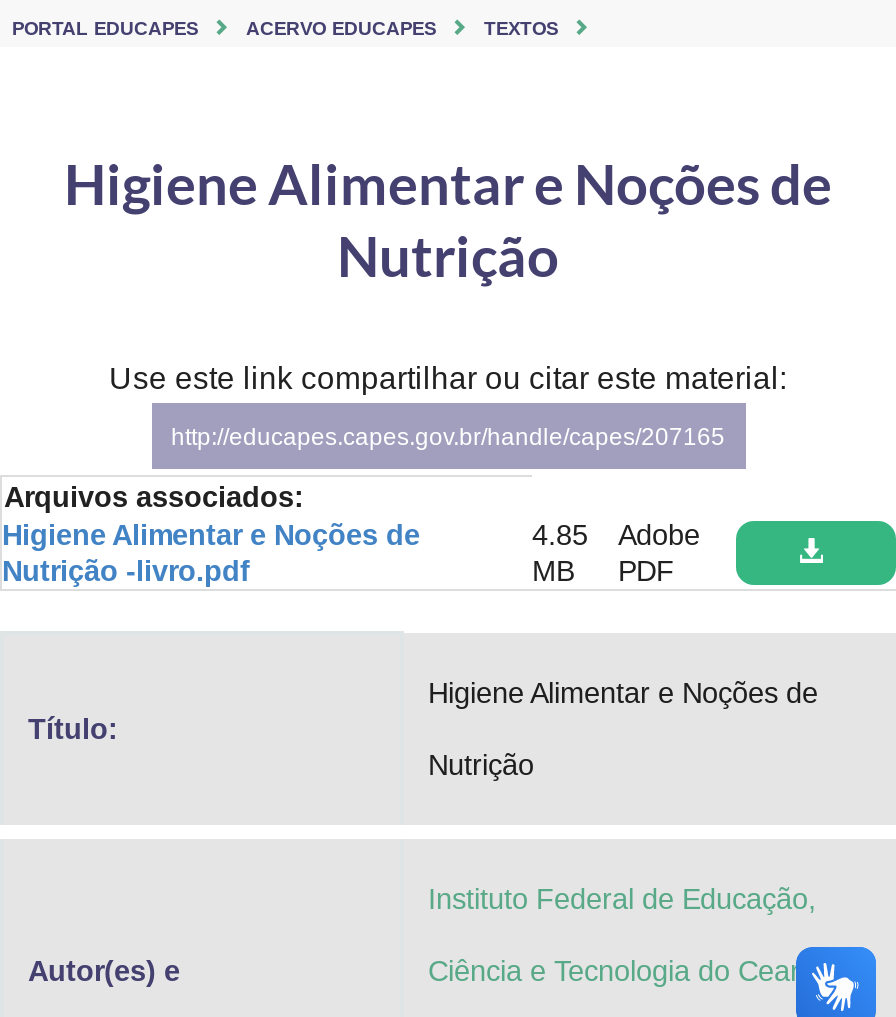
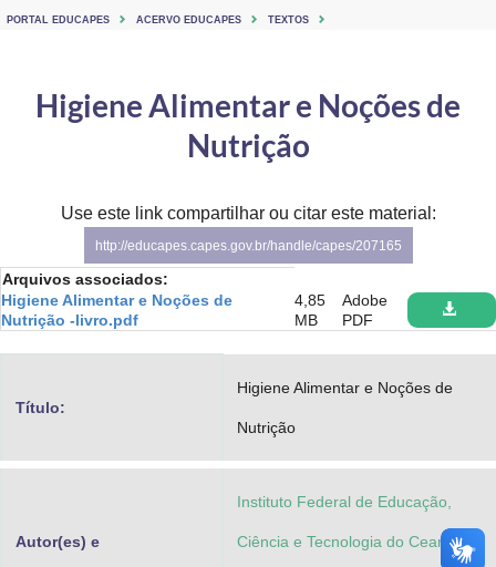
- 4.85 Adobe
+ 4,85 Adobe
